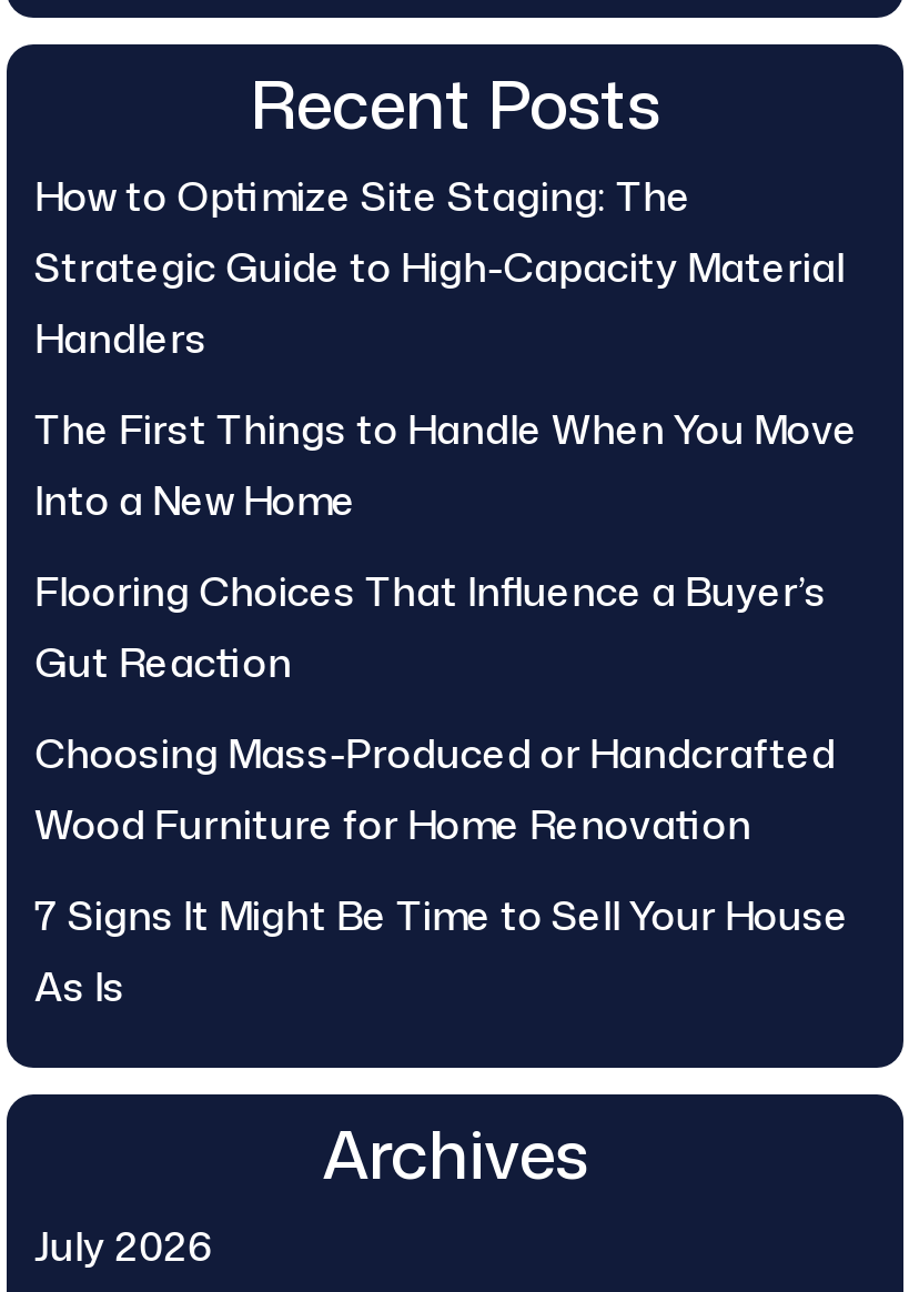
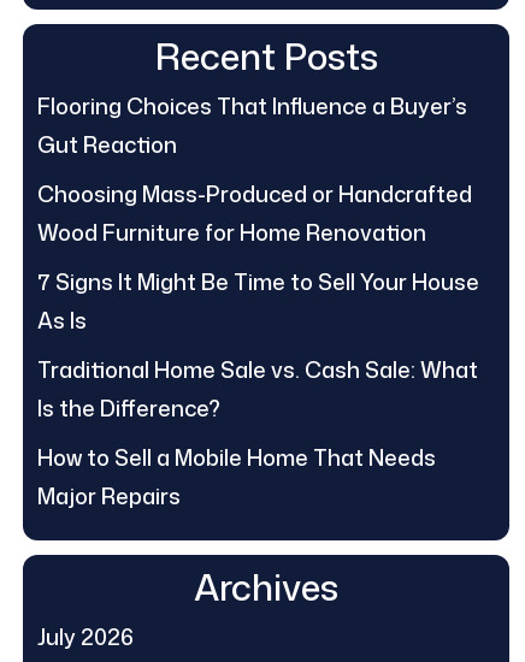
- How to Optimize Site Staging: The
- Strategic Guide to High-Capacity Material
- Handlers
- The First Things to Handle When You Move
- Into a New Home

moved up: Flooring Choices That Influence a Buyer’s | Gut Reaction | Choosing Mass-Produced or Handcrafted | Wood Furniture for Home Renovation | 7 Signs It Might Be Time to Sell Your House | As Is

+ Traditional Home Sale vs. Cash Sale: What
+ Is the Difference?
+ How to Sell a Mobile Home That Needs
+ Major Repairs
